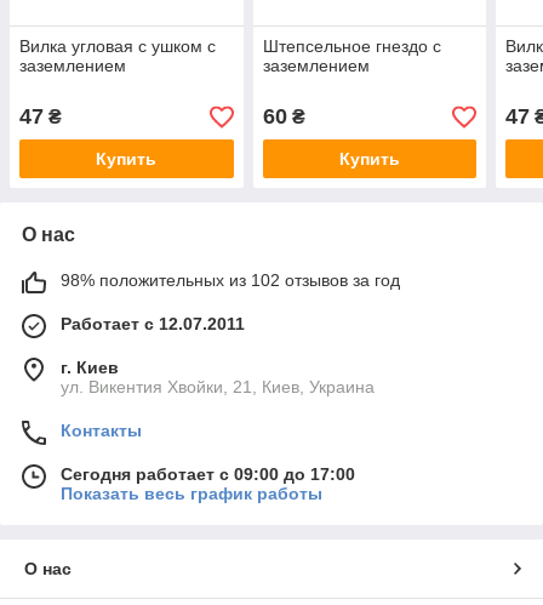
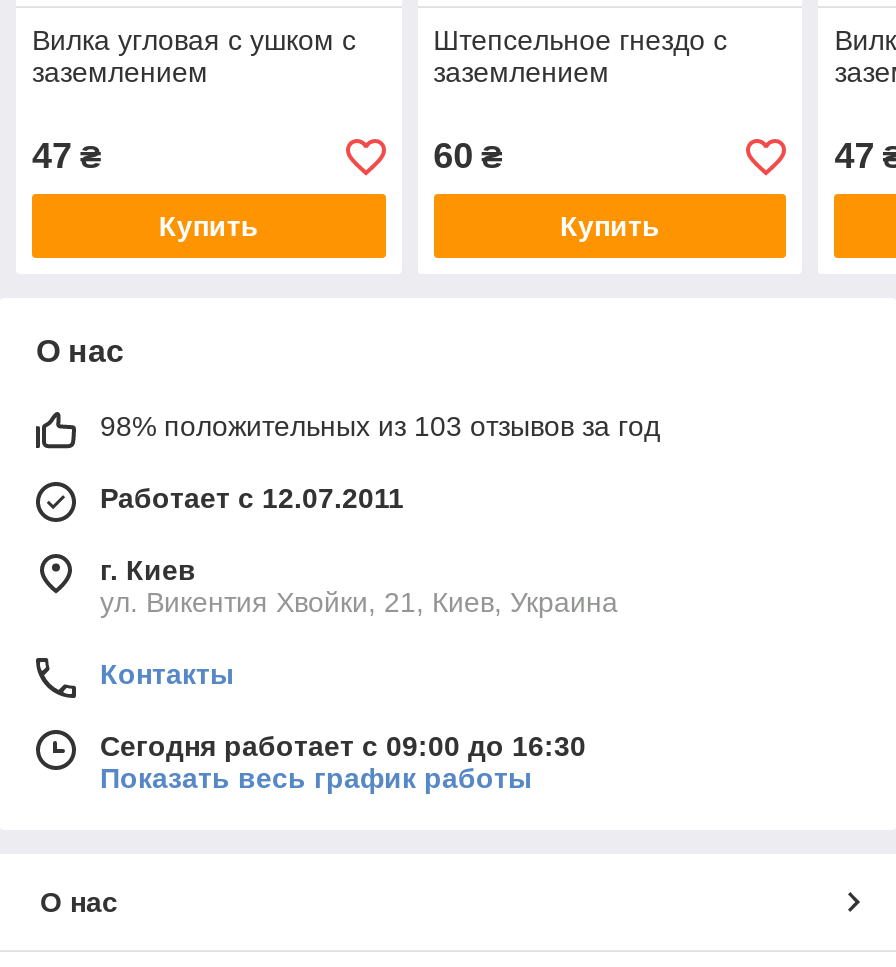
- 98% положительных из 102 отзывов за год
+ 98% положительных из 103 отзывов за год

- Сегодня работает с 09:00 до 17:00
+ Сегодня работает с 09:00 до 16:30
